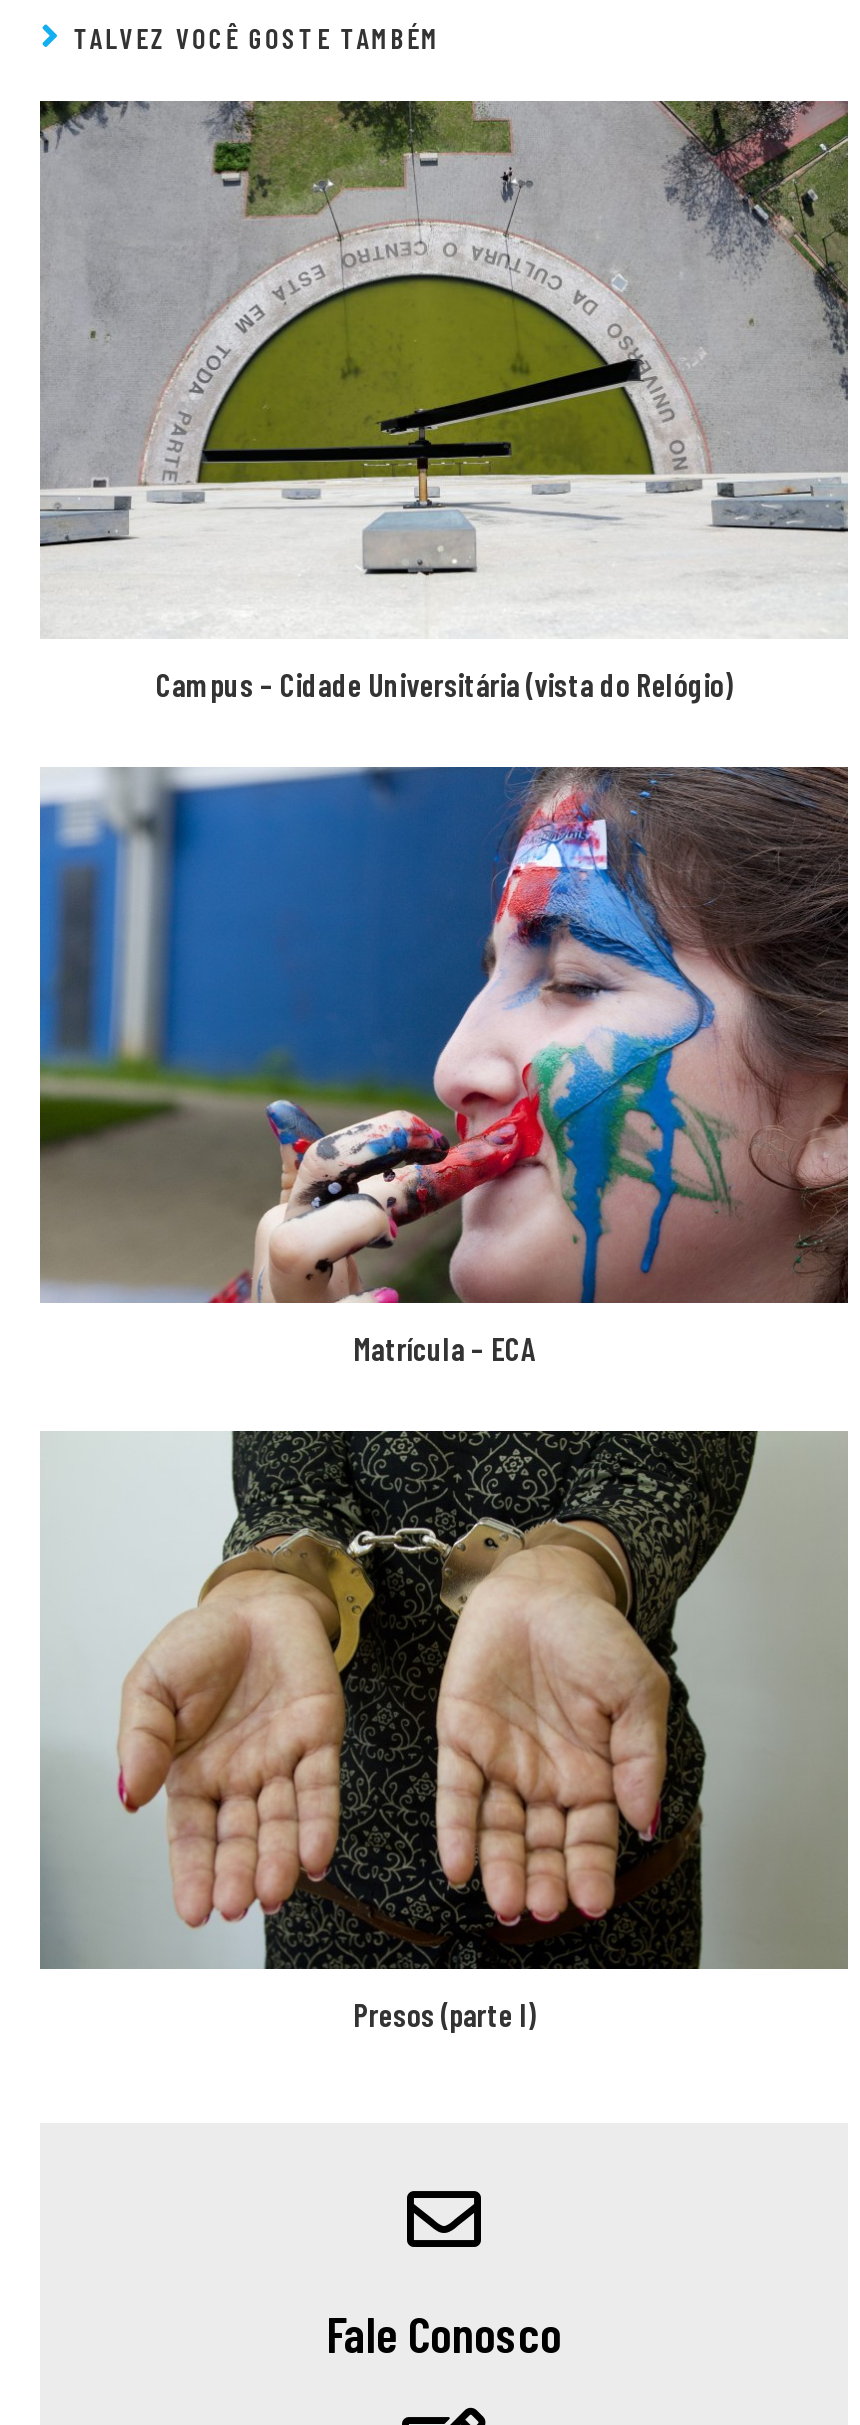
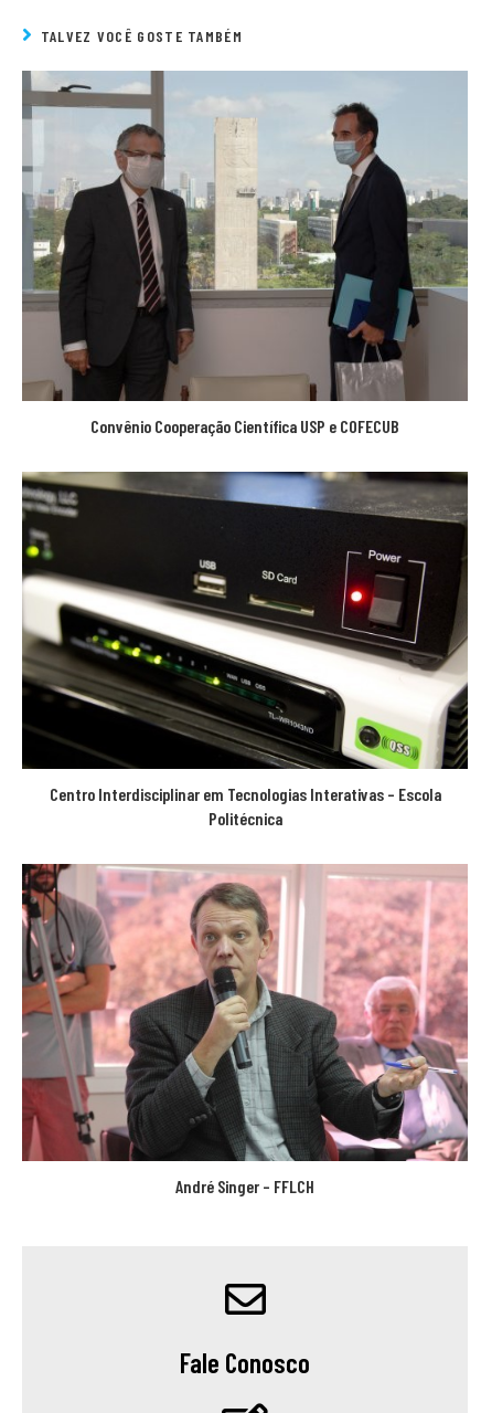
- [image]
- Campus – Cidade Universitária (vista do Relógio)
+ [image]
+ Convênio Cooperação Científica USP e COFECUB

- [image]
- Matrícula – ECA
+ [image]
+ Centro Interdisciplinar em Tecnologias Interativas – Escola
+ Politécnica

- [image]
- Presos (parte I)
+ [image]
+ André Singer – FFLCH
